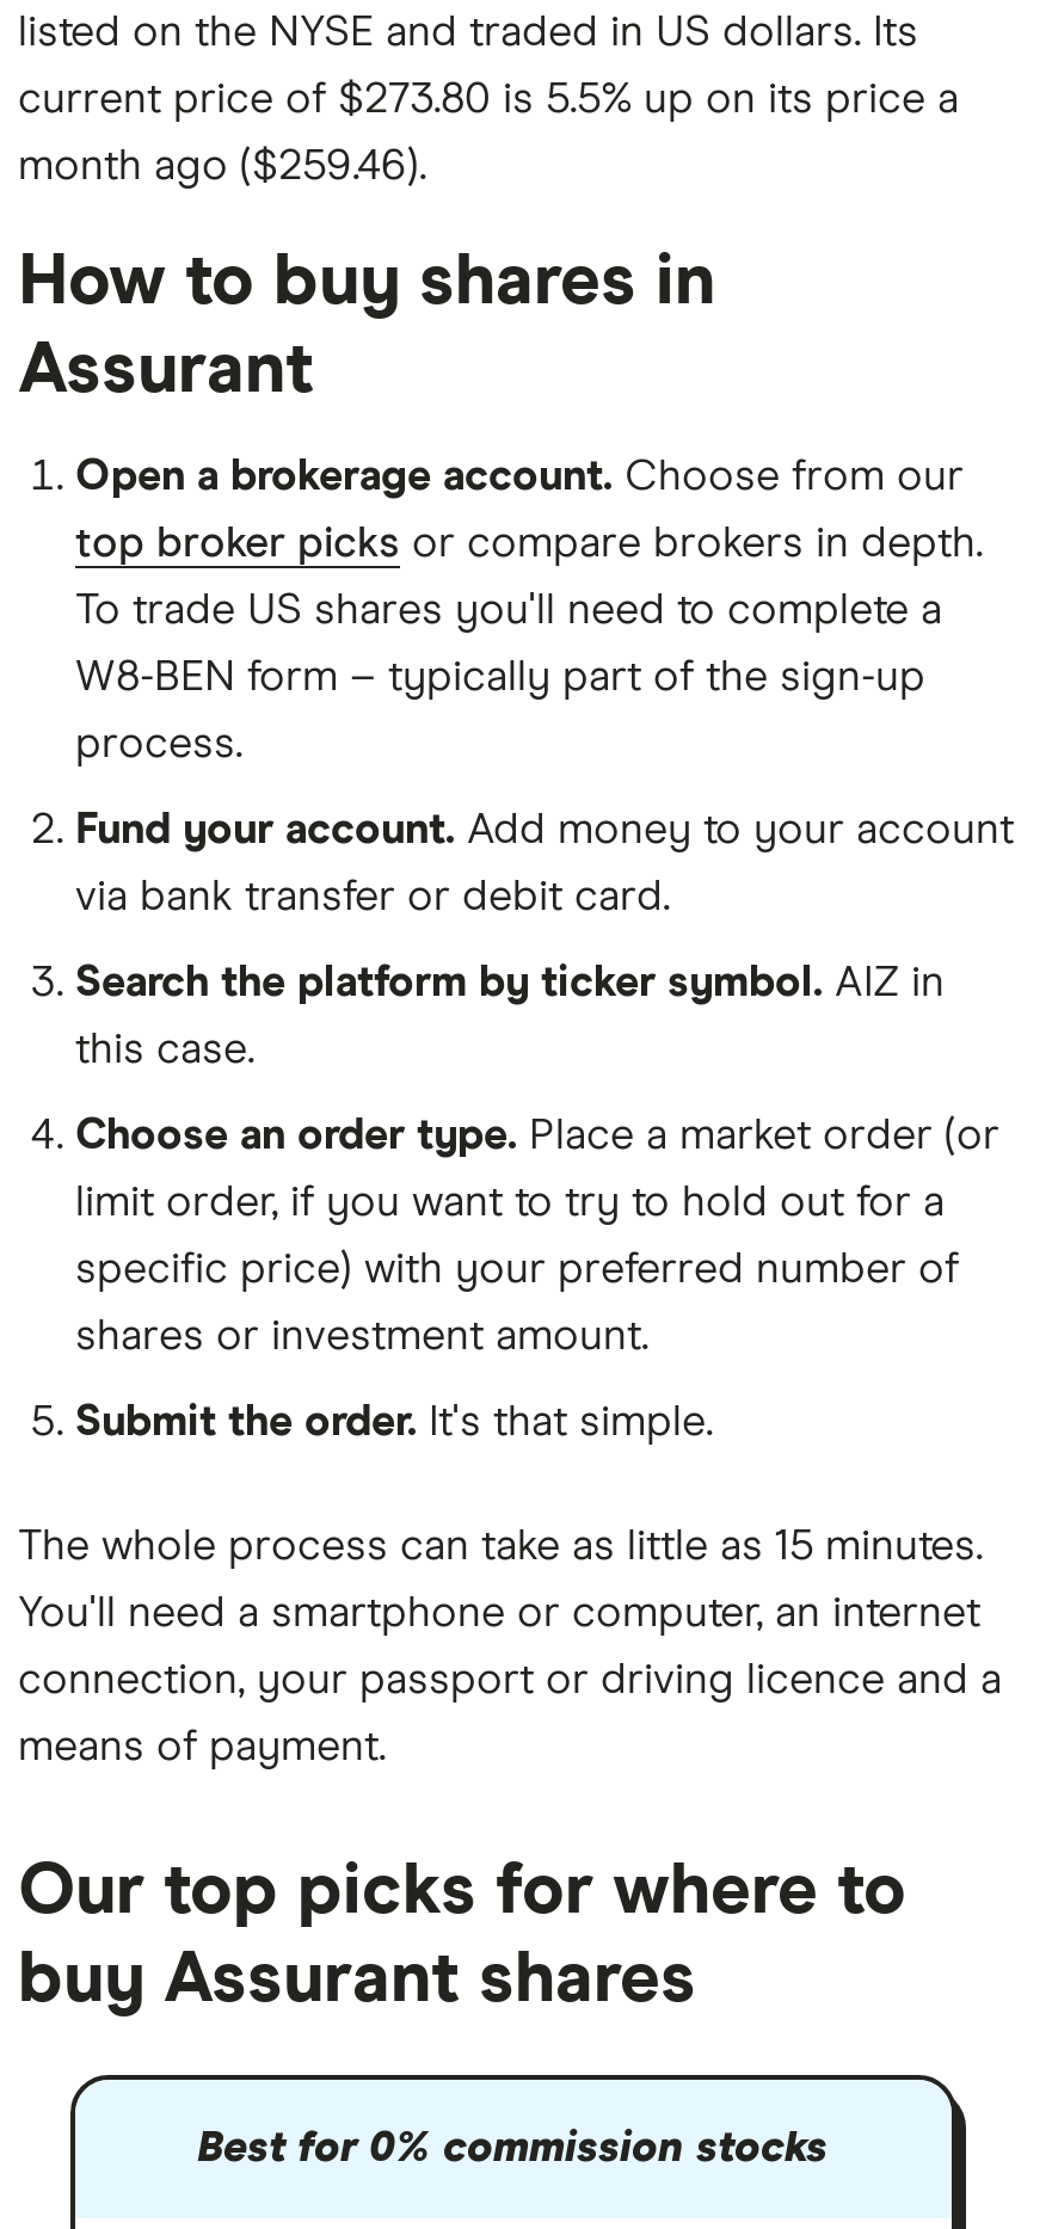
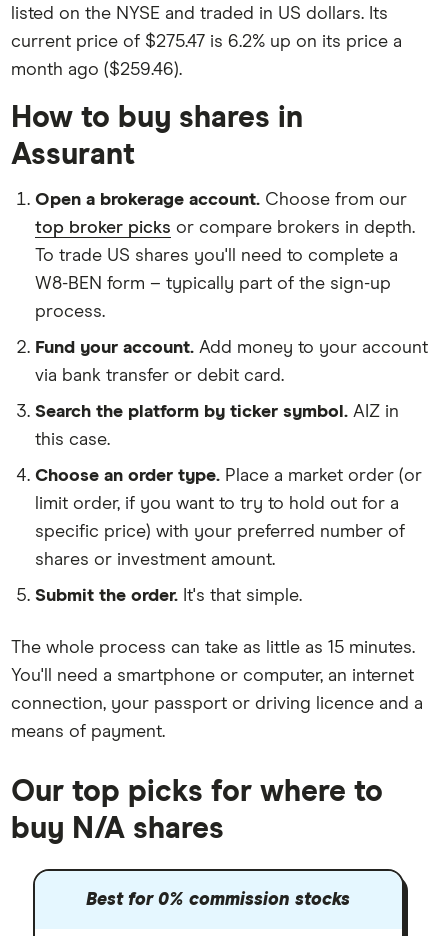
- current price of $273.80 is 5.5% up on its price a
+ current price of $275.47 is 6.2% up on its price a

- buy Assurant shares
+ buy N/A shares
